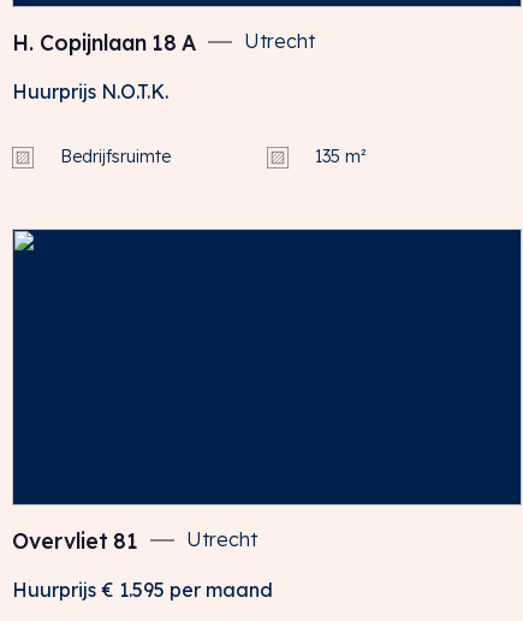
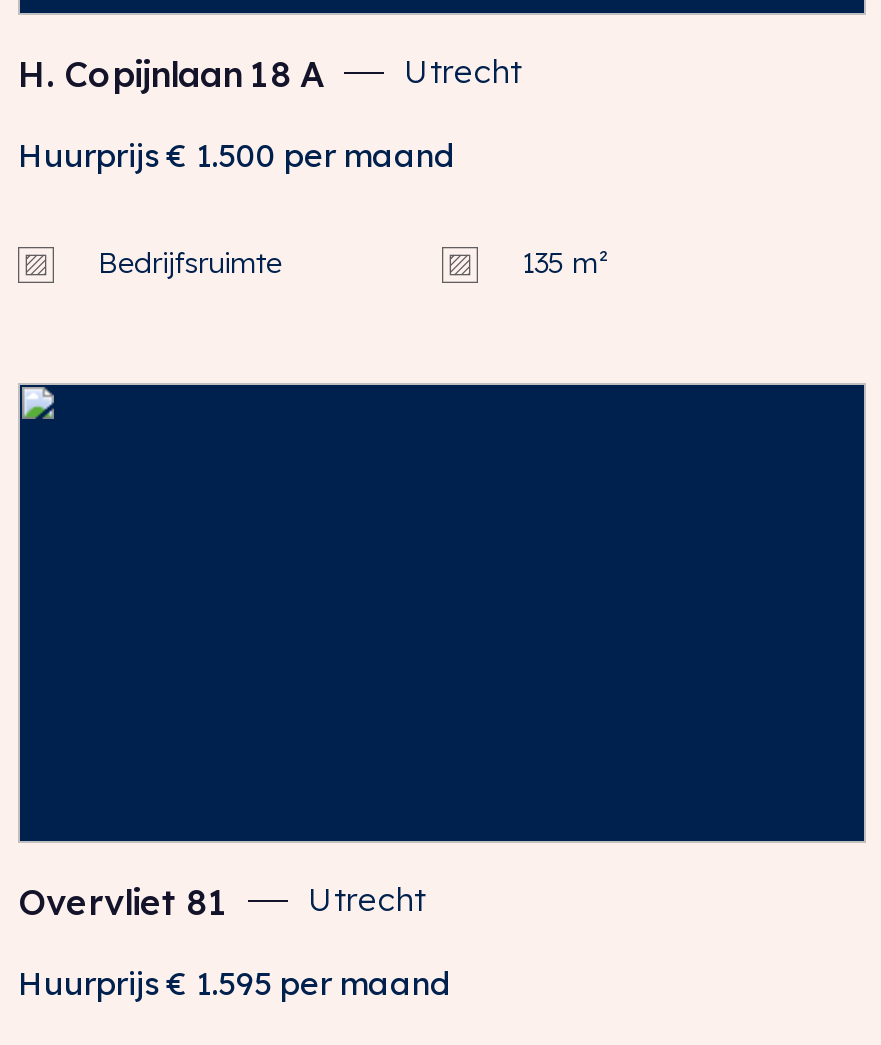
- Huurprijs N.O.T.K.
+ Huurprijs € 1.500 per maand
